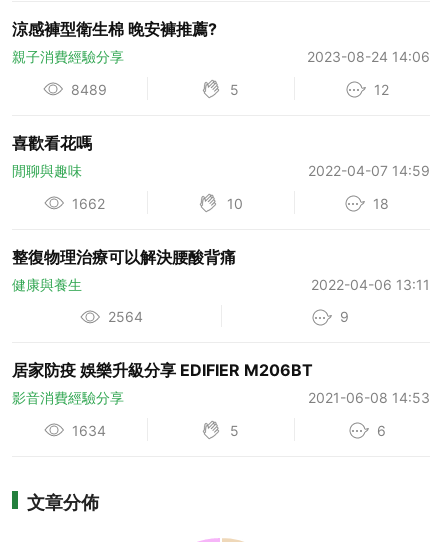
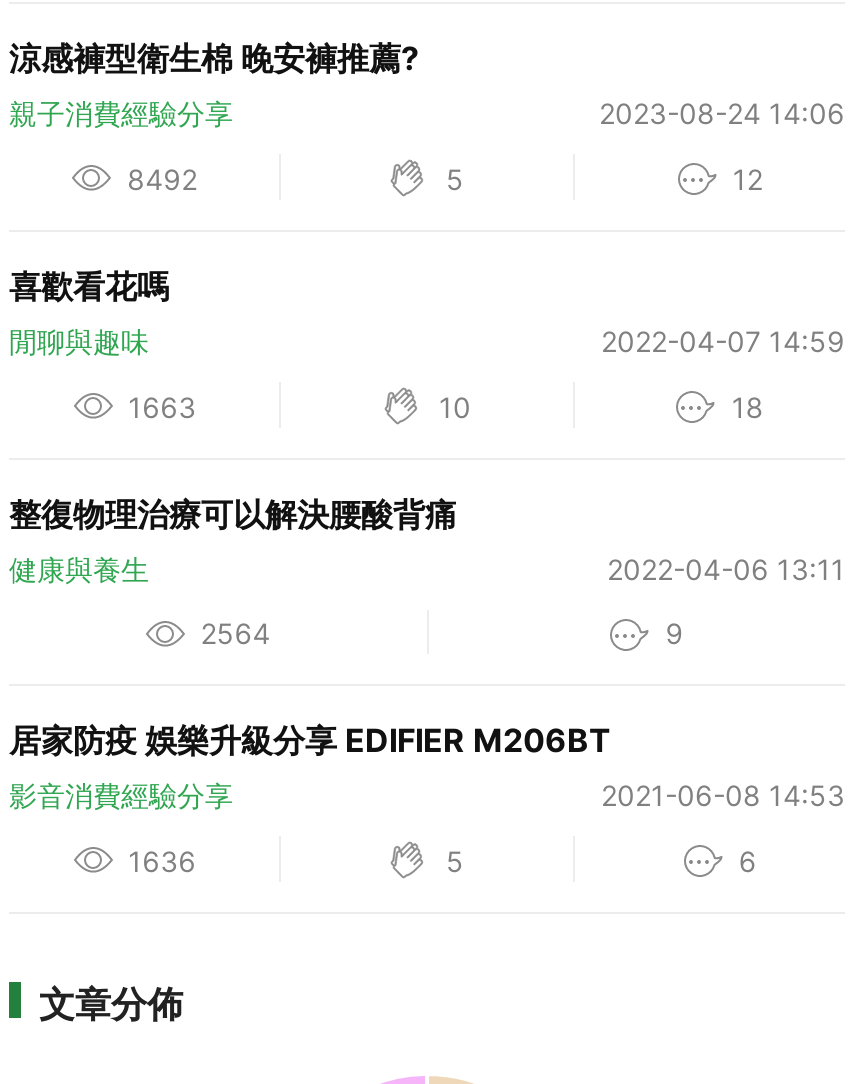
- 8489
+ 8492

- 1662
+ 1663

- 1634
+ 1636
